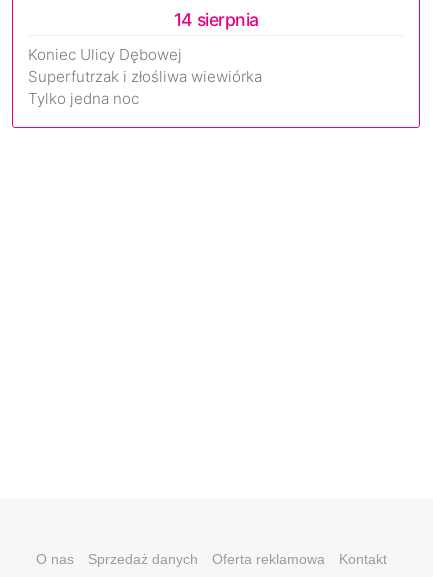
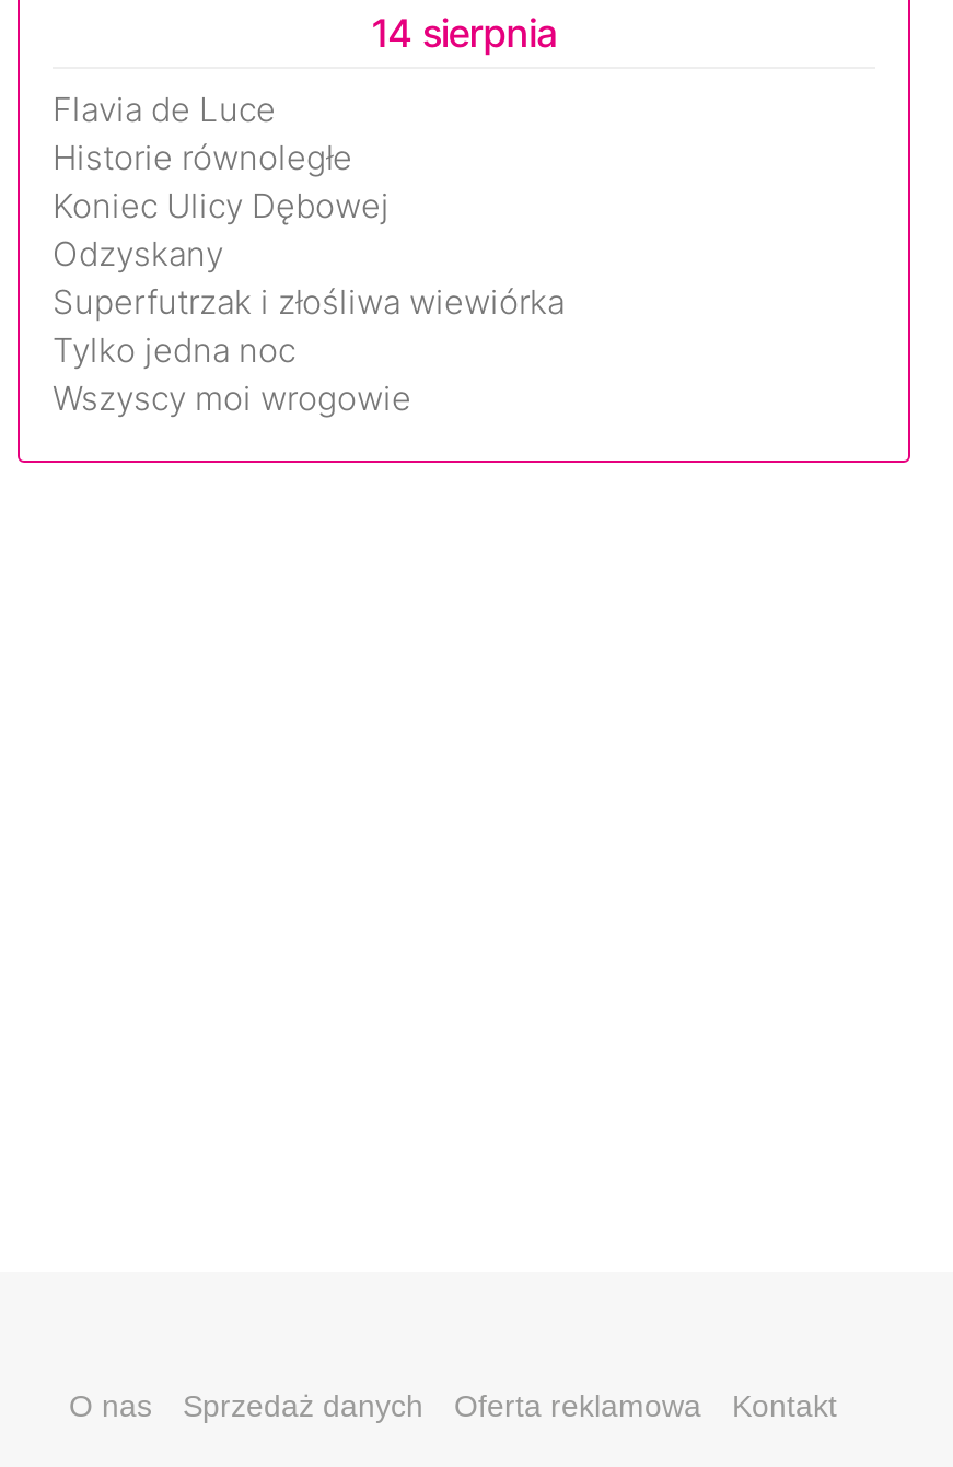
+ Flavia de Luce
+ Historie równoległe

+ Odzyskany

+ Wszyscy moi wrogowie
